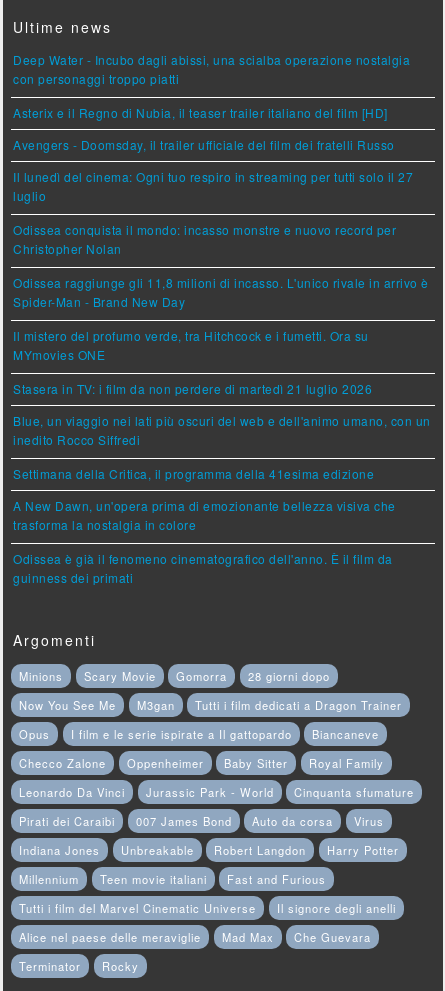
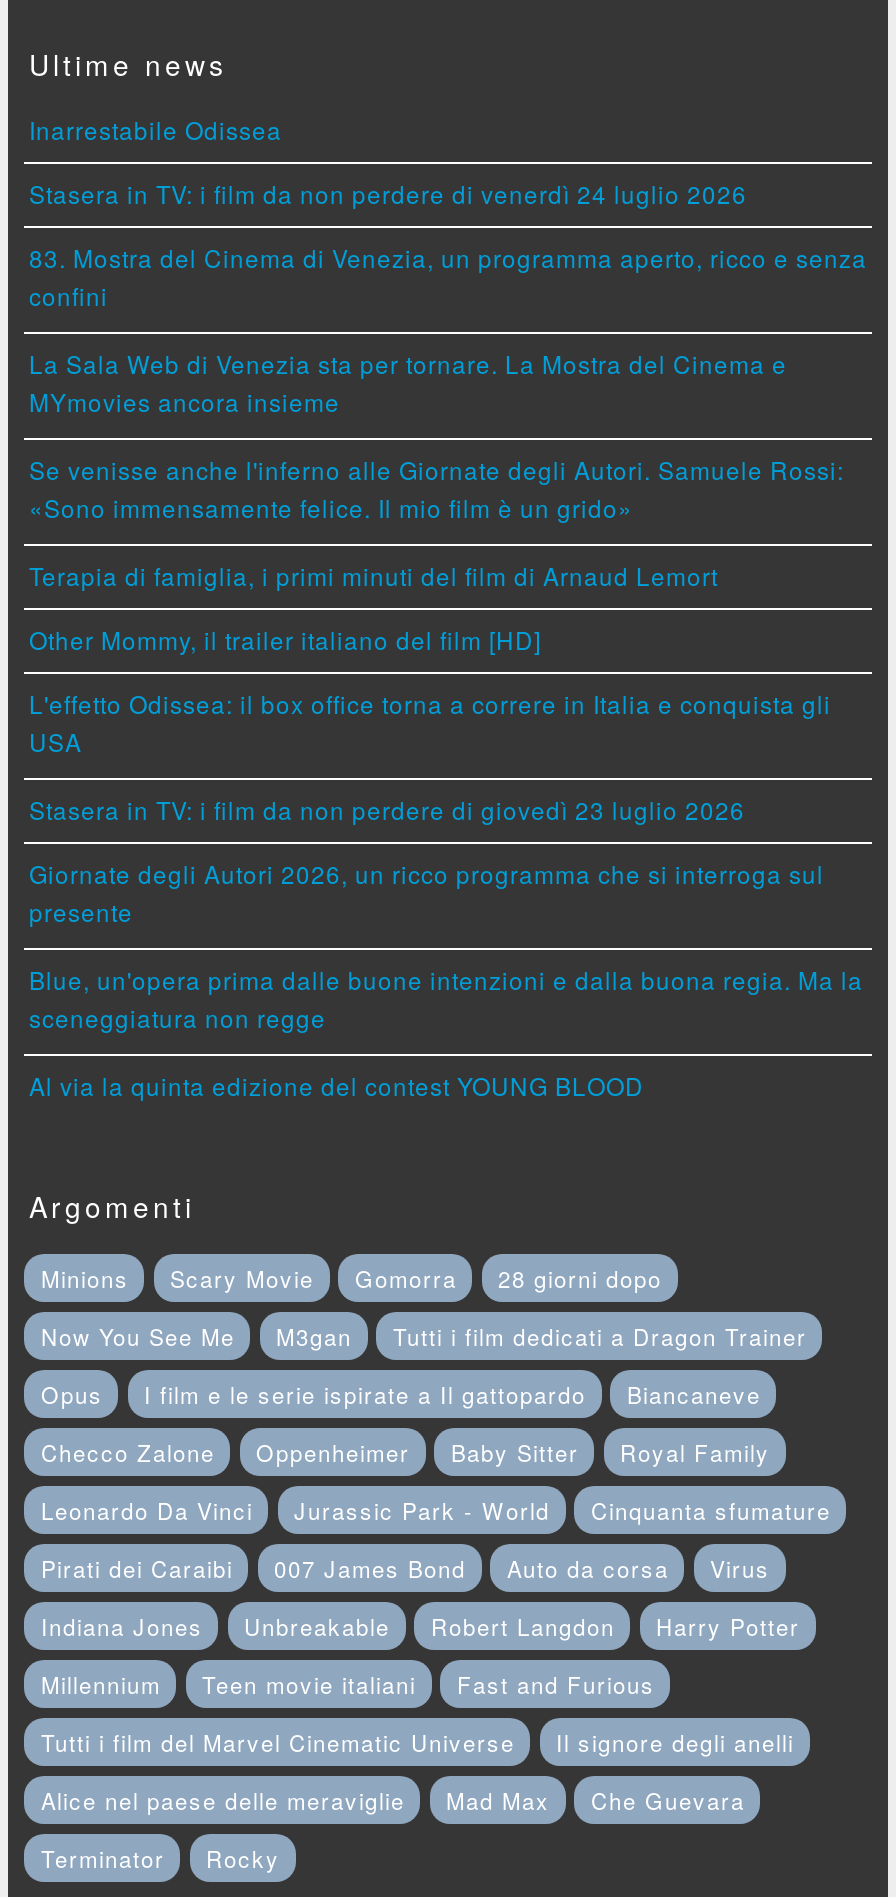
- Deep Water - Incubo dagli abissi, una scialba operazione nostalgia
- con personaggi troppo piatti
+ Inarrestabile Odissea

- Asterix e il Regno di Nubia, il teaser trailer italiano del film [HD]
+ Stasera in TV: i film da non perdere di venerdì 24 luglio 2026

- Avengers - Doomsday, il trailer ufficiale del film dei fratelli Russo
+ 83. Mostra del Cinema di Venezia, un programma aperto, ricco e senza
+ confini

- Il lunedì del cinema: Ogni tuo respiro in streaming per tutti solo il 27
- luglio
+ La Sala Web di Venezia sta per tornare. La Mostra del Cinema e
+ MYmovies ancora insieme

- Odissea conquista il mondo: incasso monstre e nuovo record per
- Christopher Nolan
+ Se venisse anche l'inferno alle Giornate degli Autori. Samuele Rossi:
+ «Sono immensamente felice. Il mio film è un grido»

- Odissea raggiunge gli 11,8 milioni di incasso. L'unico rivale in arrivo è
- Spider-Man - Brand New Day
+ Terapia di famiglia, i primi minuti del film di Arnaud Lemort

- Il mistero del profumo verde, tra Hitchcock e i fumetti. Ora su
- MYmovies ONE
+ Other Mommy, il trailer italiano del film [HD]

- Stasera in TV: i film da non perdere di martedì 21 luglio 2026
+ L'effetto Odissea: il box office torna a correre in Italia e conquista gli
+ USA

- Blue, un viaggio nei lati più oscuri del web e dell'animo umano, con un
- inedito Rocco Siffredi
+ Stasera in TV: i film da non perdere di giovedì 23 luglio 2026

- Settimana della Critica, il programma della 41esima edizione
+ Giornate degli Autori 2026, un ricco programma che si interroga sul
+ presente

- A New Dawn, un'opera prima di emozionante bellezza visiva che
- trasforma la nostalgia in colore
+ Blue, un'opera prima dalle buone intenzioni e dalla buona regia. Ma la
+ sceneggiatura non regge

- Odissea è già il fenomeno cinematografico dell'anno. È il film da
- guinness dei primati
+ Al via la quinta edizione del contest YOUNG BLOOD
